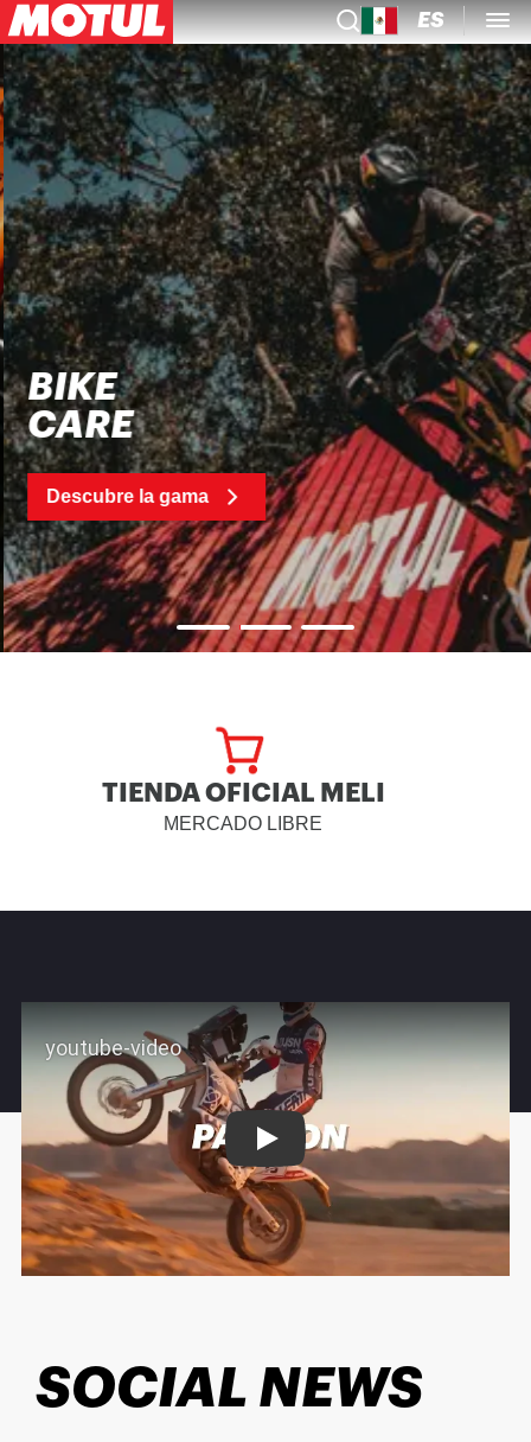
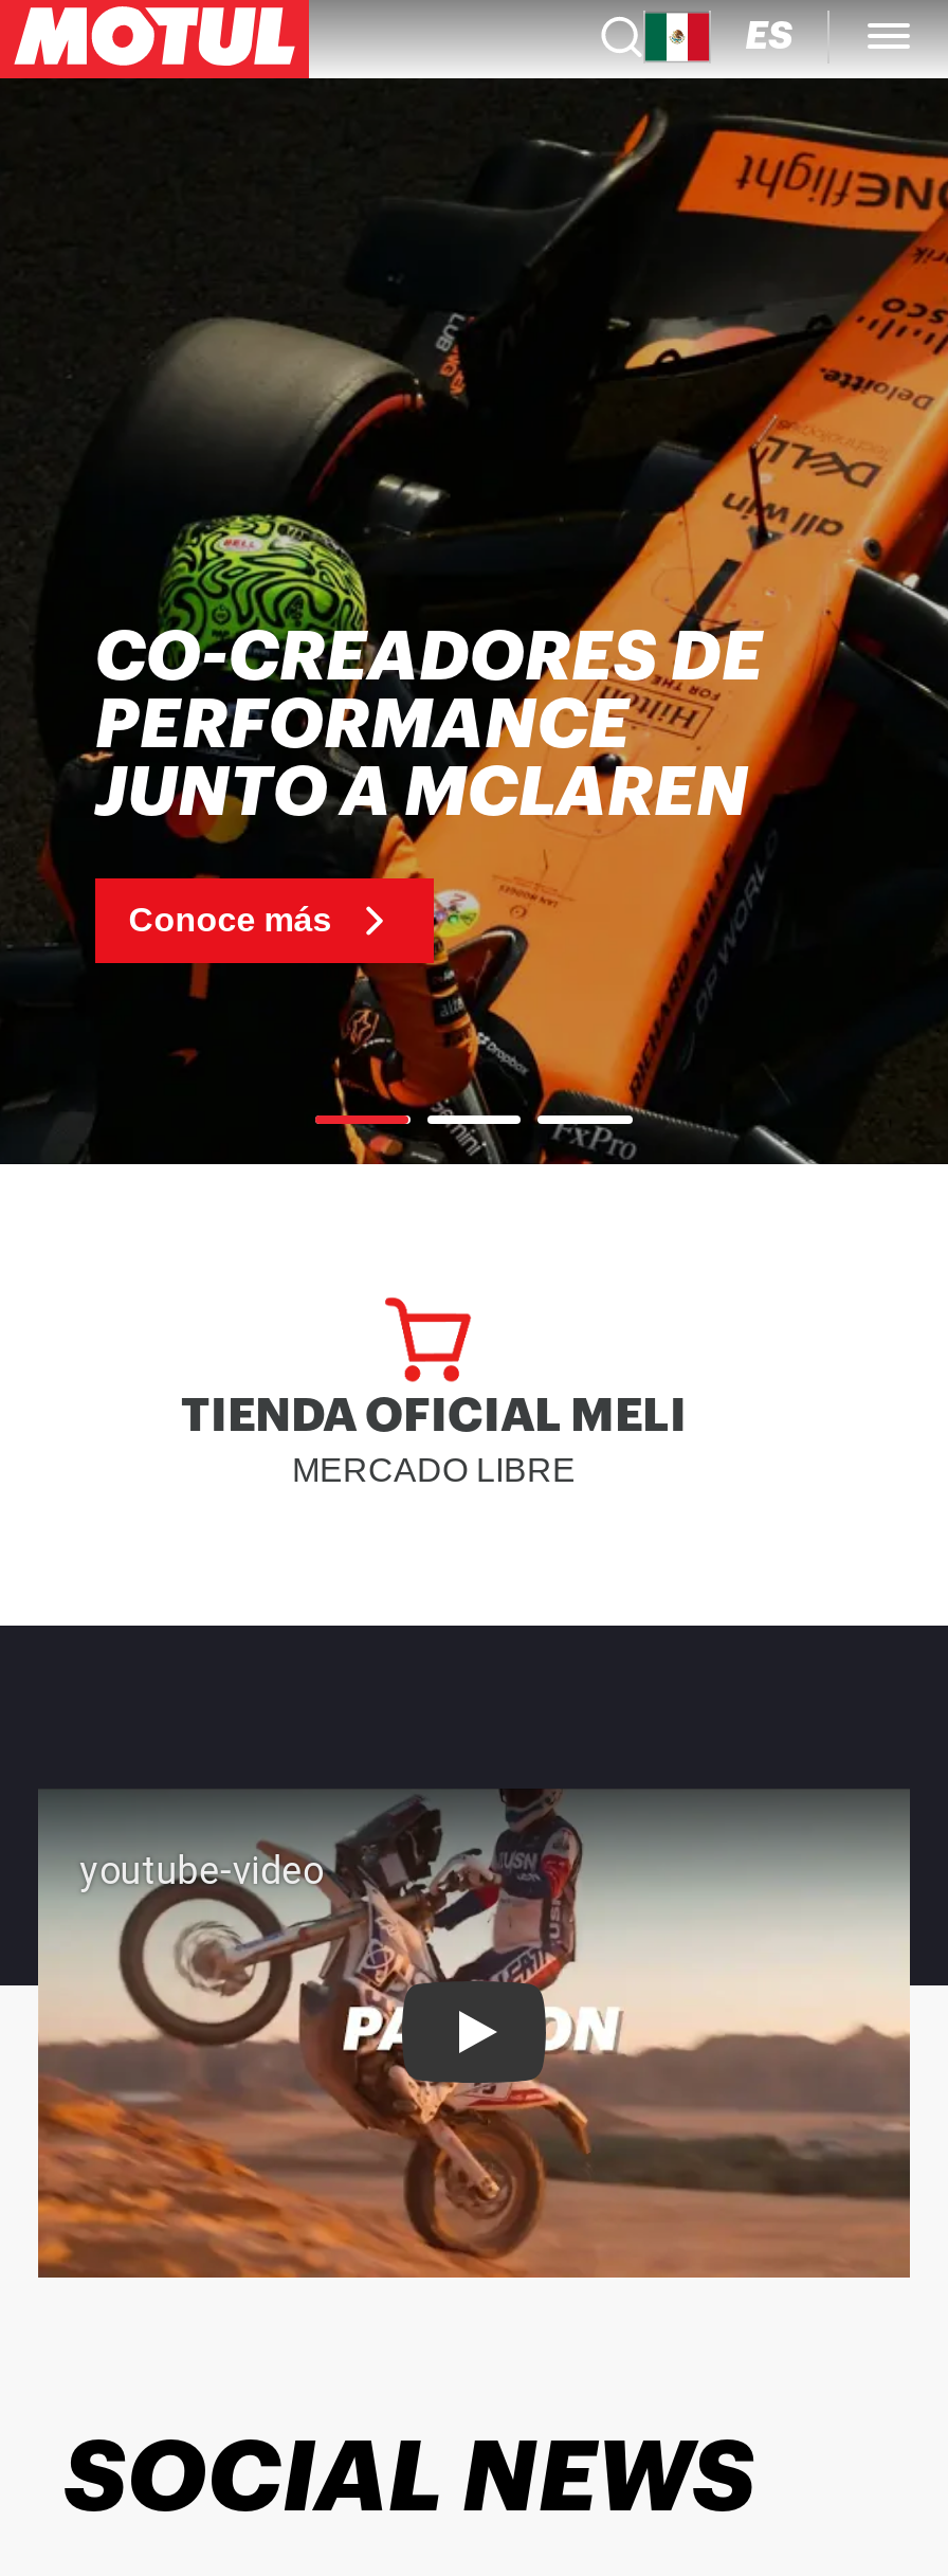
- [image]
- BIKE
- CARE
+ [image]
+ CO-CREADORES DE
+ PERFORMANCE
+ JUNTO A MCLAREN

- Descubre la gama
+ Conoce más
